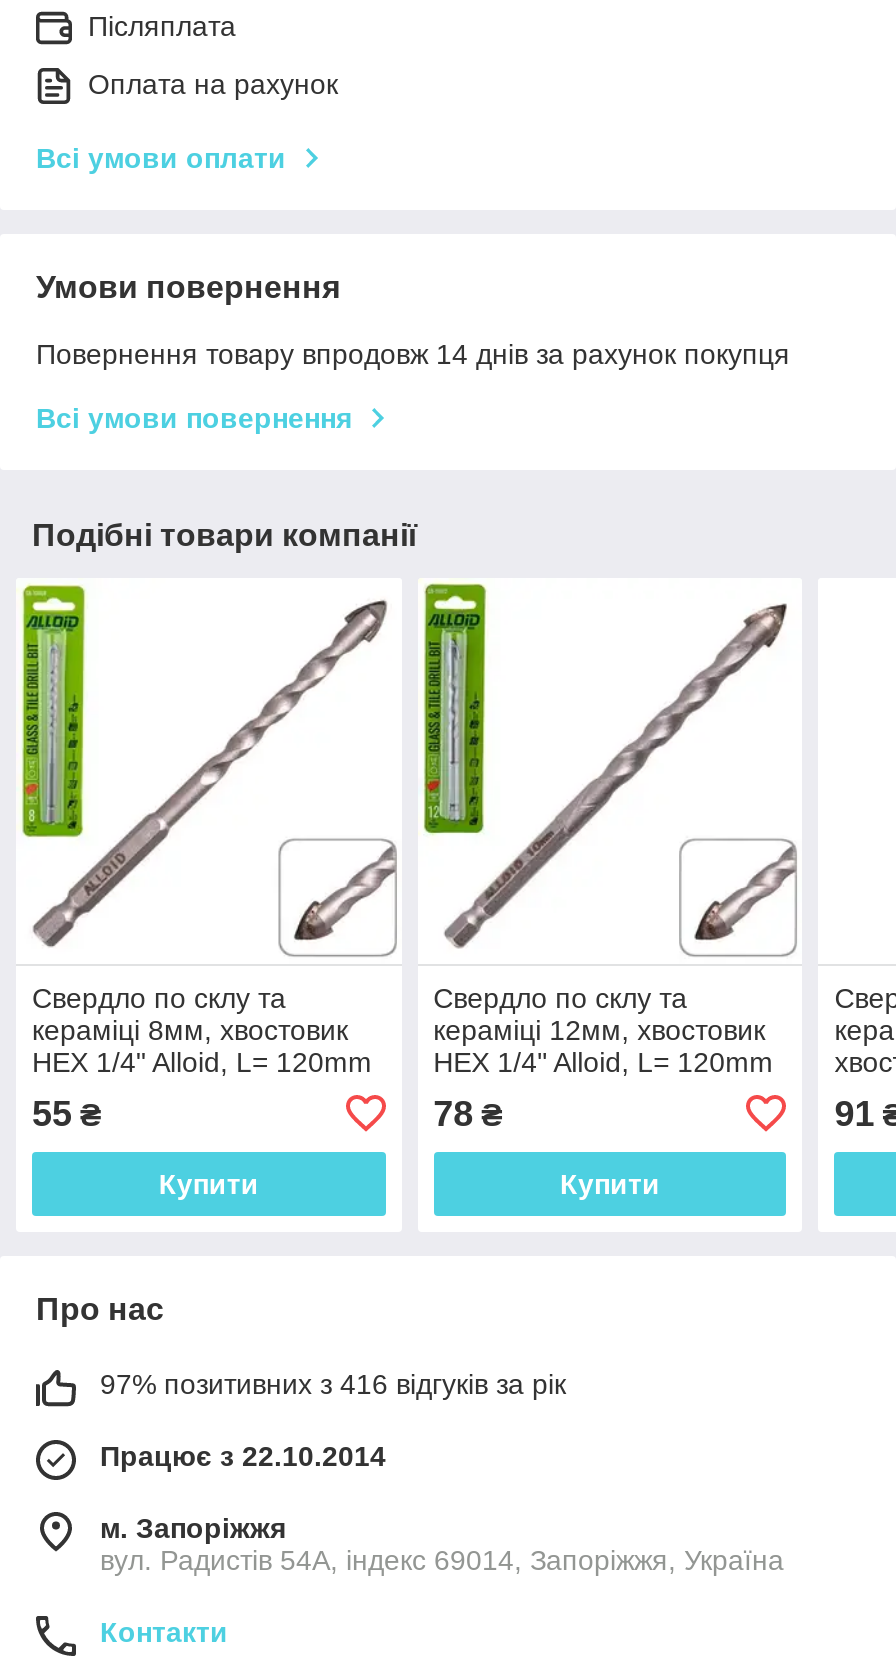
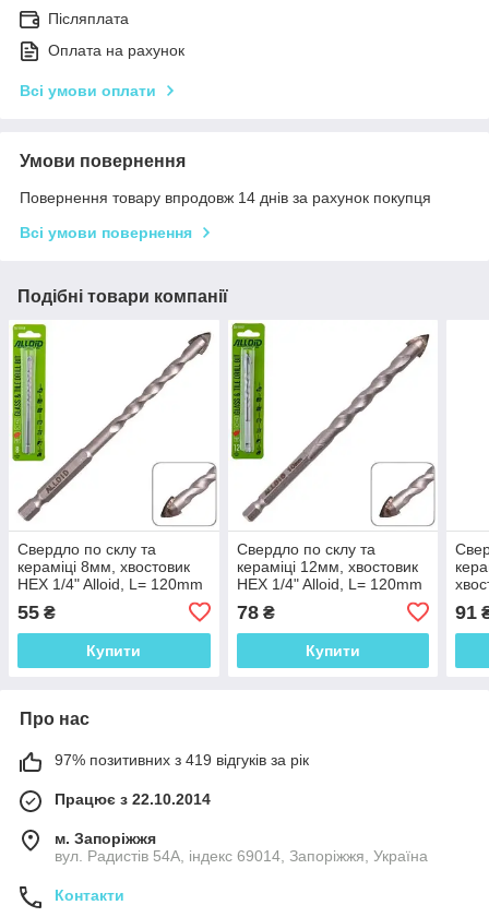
- 97% позитивних з 416 відгуків за рік
+ 97% позитивних з 419 відгуків за рік
